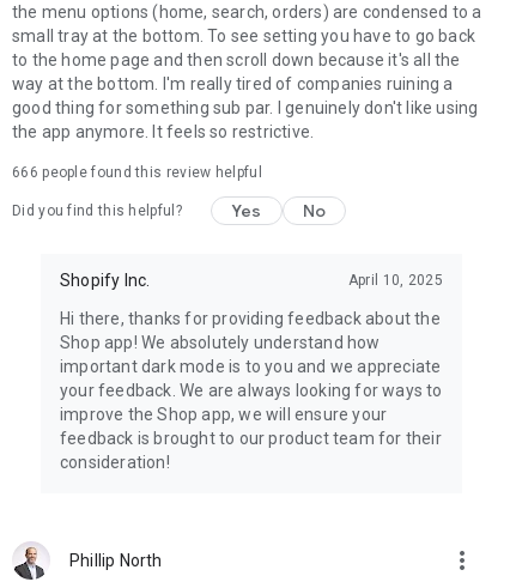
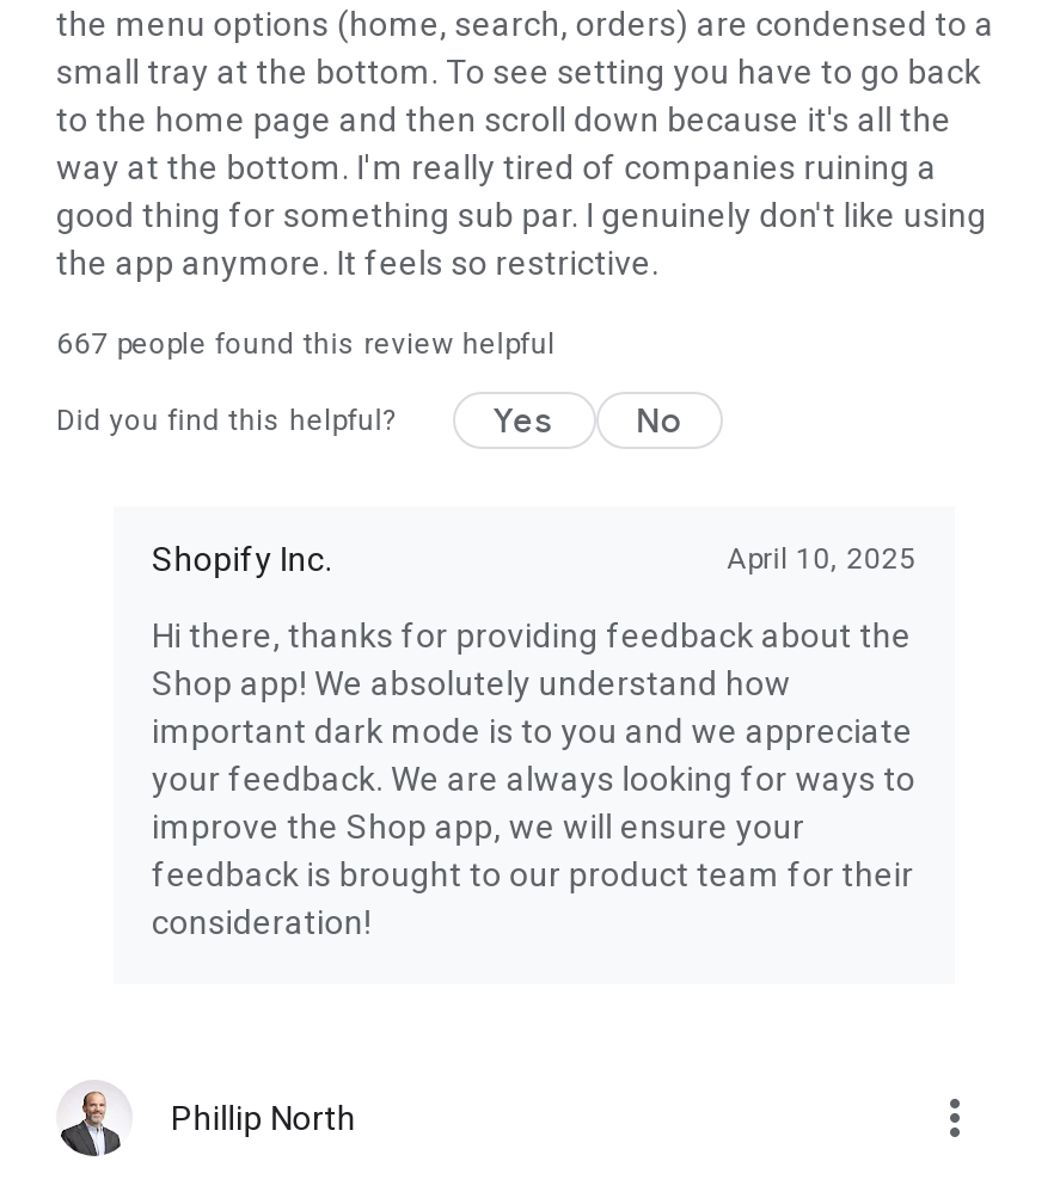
- 666 people found this review helpful
+ 667 people found this review helpful
